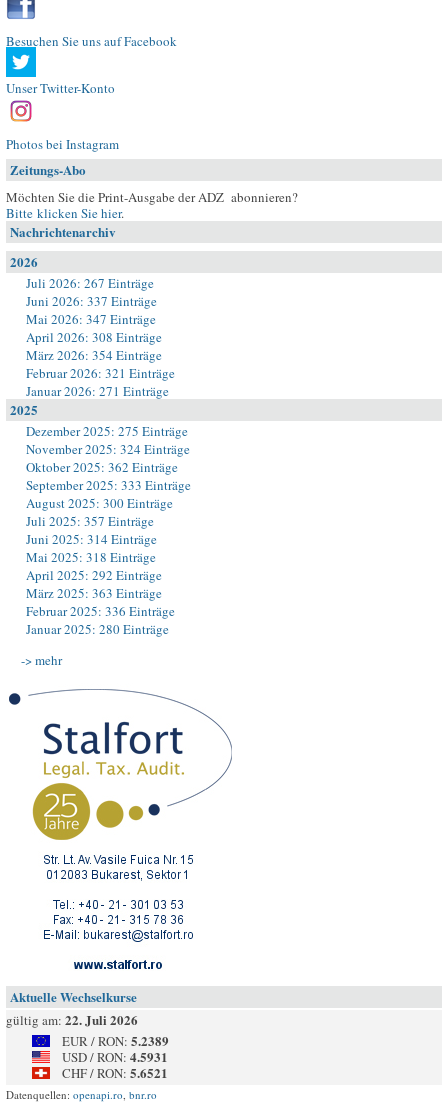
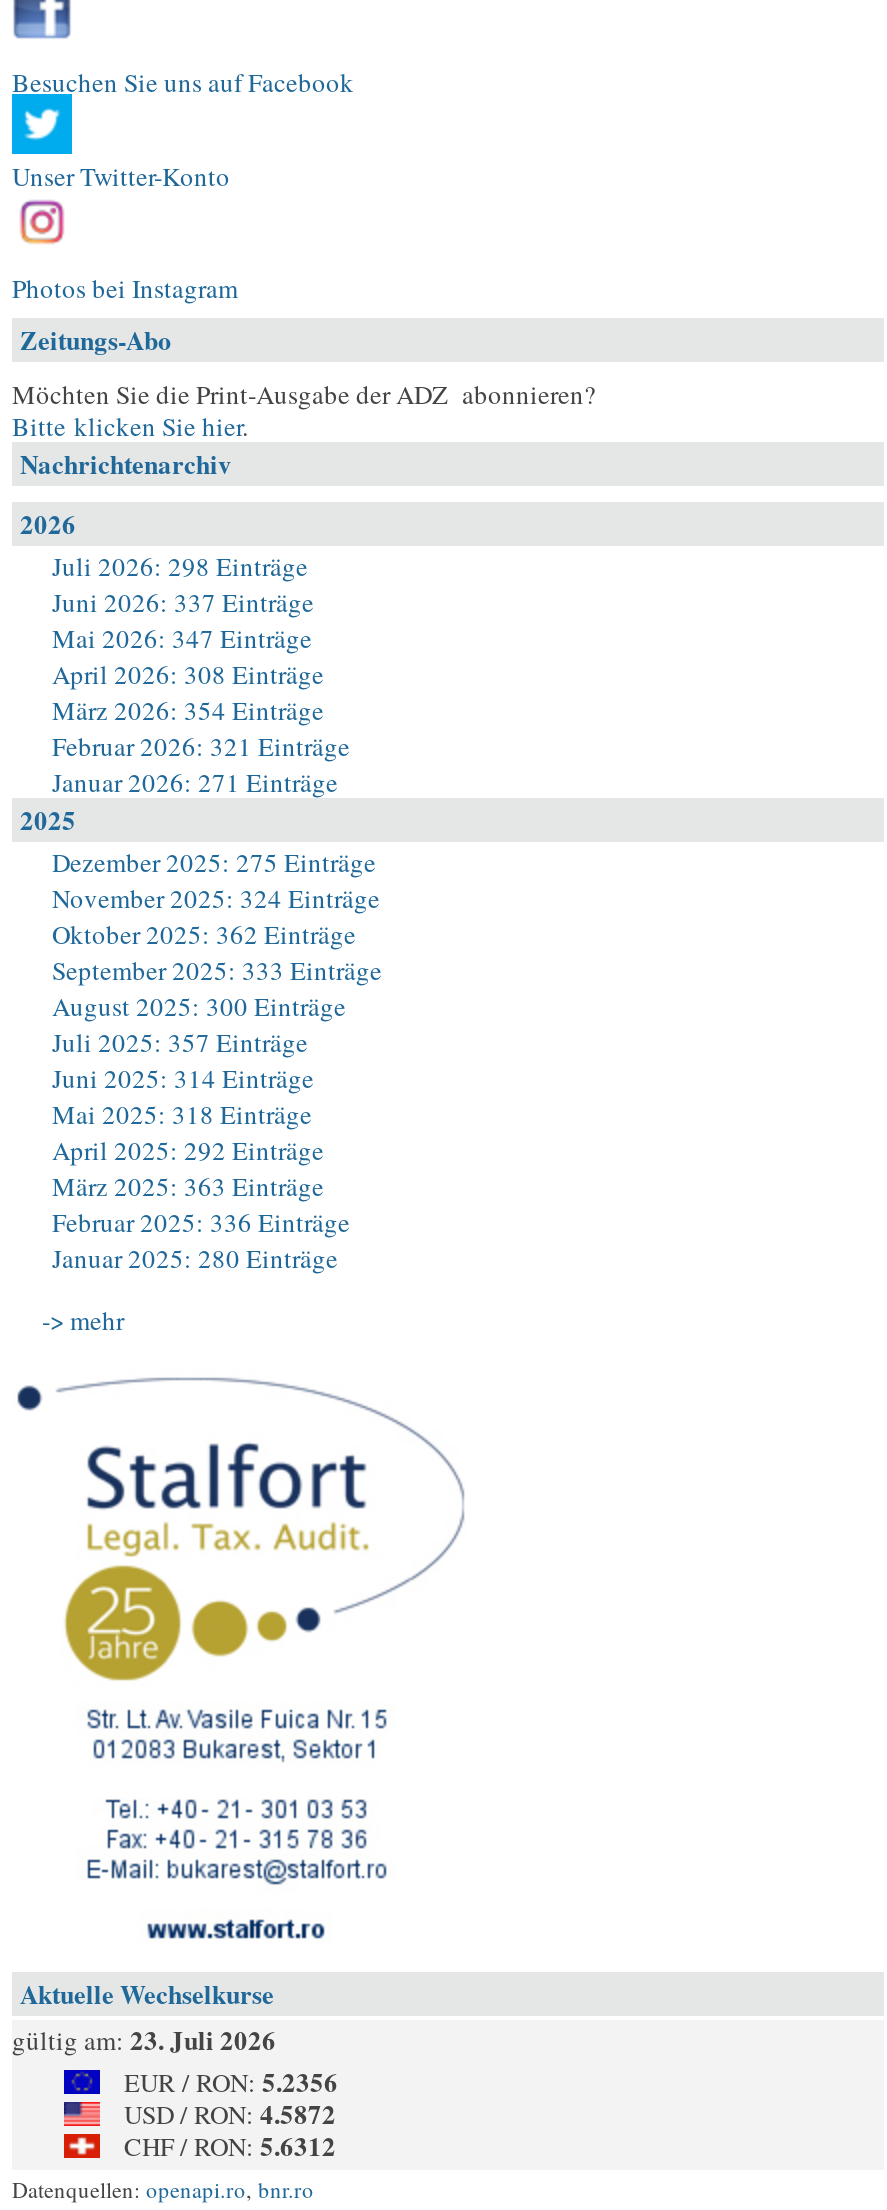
- Juli 2026: 267 Einträge
+ Juli 2026: 298 Einträge

- gültig am: 22. Juli 2026
+ gültig am: 23. Juli 2026

- EUR / RON: 5.2389
+ EUR / RON: 5.2356

- USD / RON: 4.5931
+ USD / RON: 4.5872

- CHF / RON: 5.6521
+ CHF / RON: 5.6312
